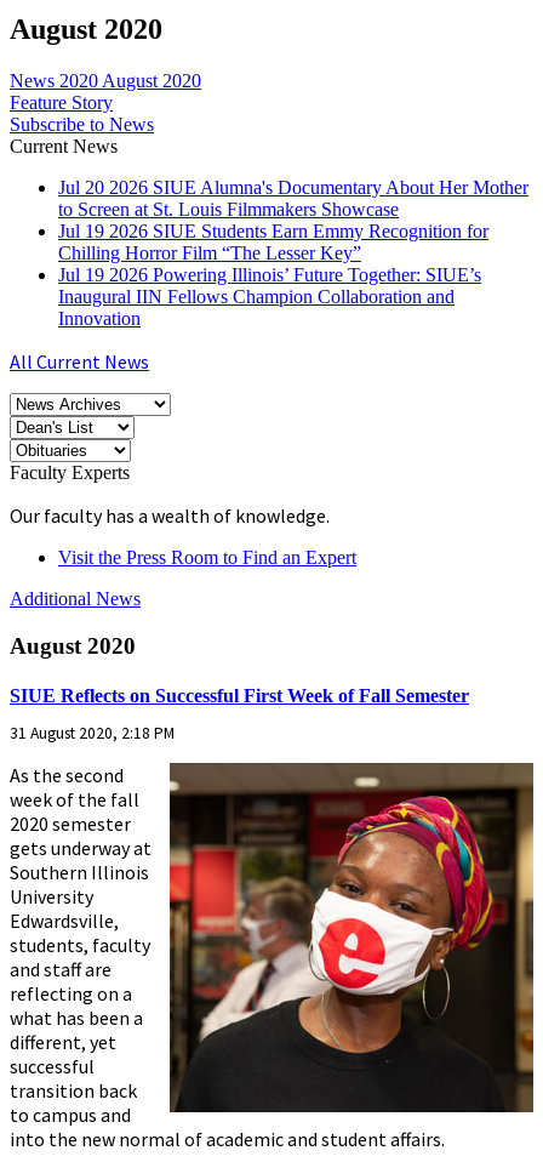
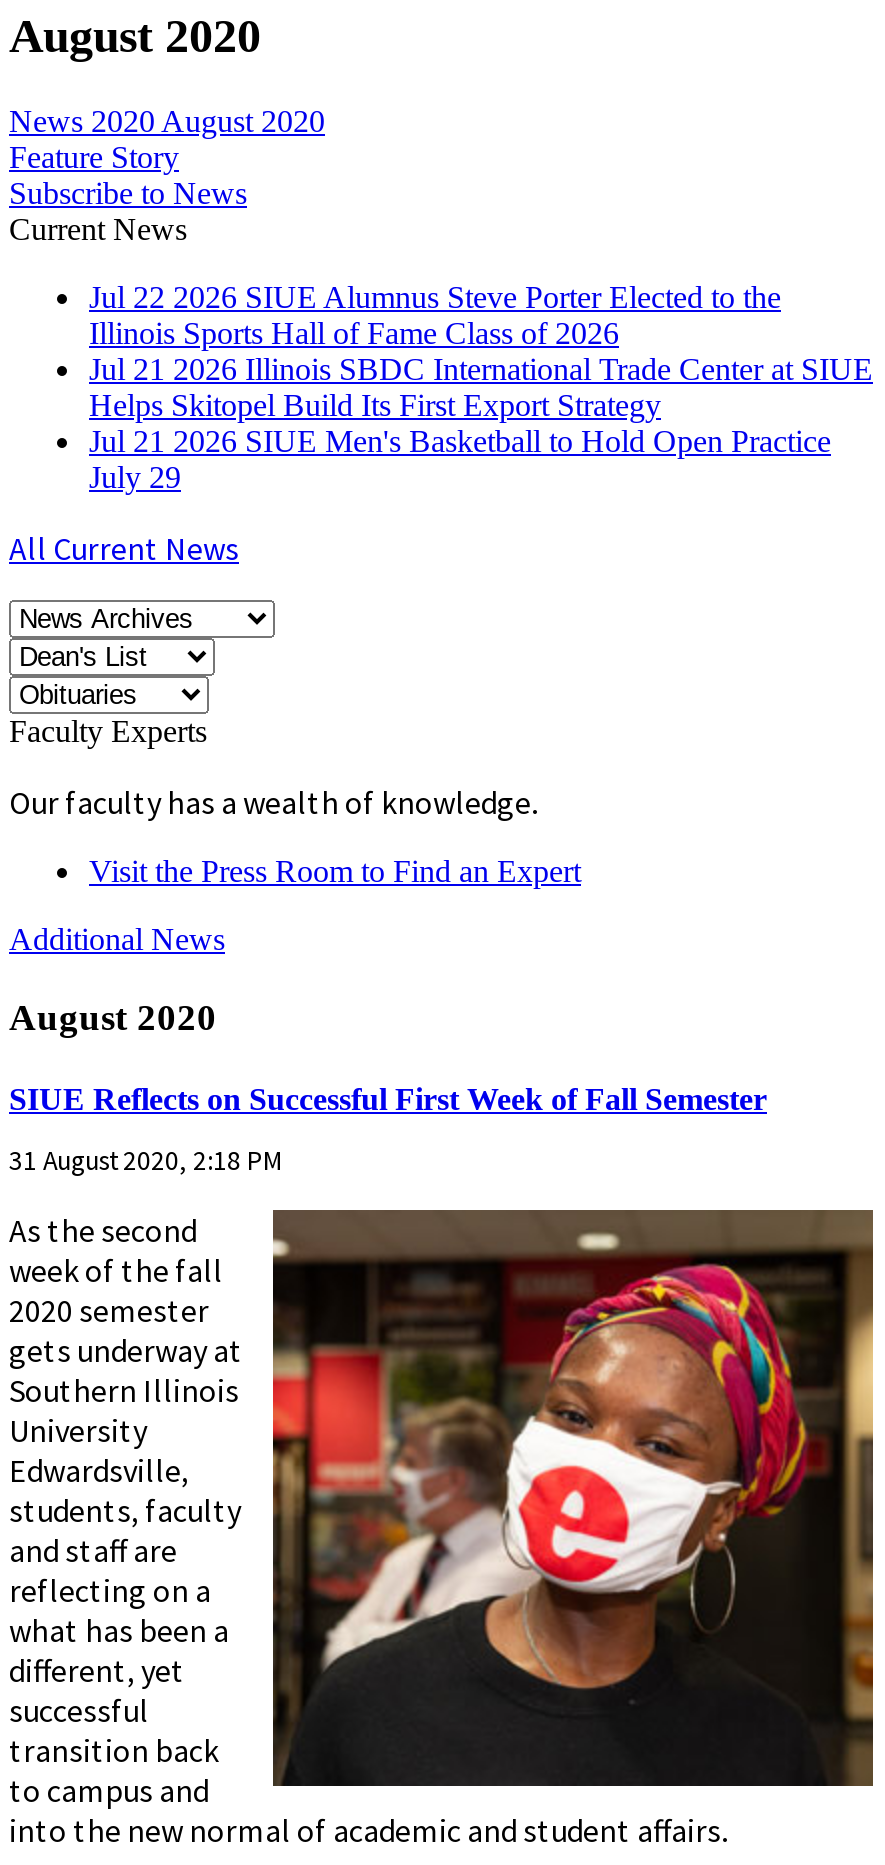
- Jul 20 2026 SIUE Alumna's Documentary About Her Mother
- to Screen at St. Louis Filmmakers Showcase
- Jul 19 2026 SIUE Students Earn Emmy Recognition for
- Chilling Horror Film “The Lesser Key”
- Jul 19 2026 Powering Illinois’ Future Together: SIUE’s
- Inaugural IIN Fellows Champion Collaboration and
- Innovation
+ Jul 22 2026 SIUE Alumnus Steve Porter Elected to the
+ Illinois Sports Hall of Fame Class of 2026
+ Jul 21 2026 Illinois SBDC International Trade Center at SIUE
+ Helps Skitopel Build Its First Export Strategy
+ Jul 21 2026 SIUE Men's Basketball to Hold Open Practice
+ July 29
